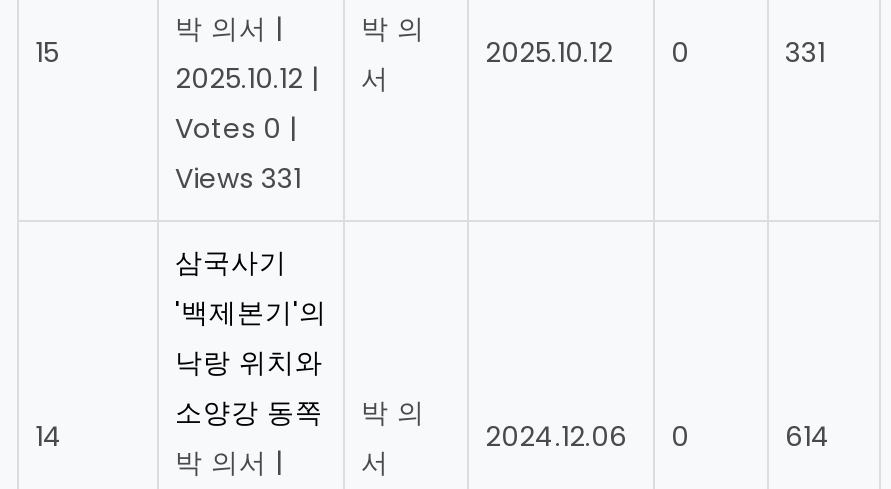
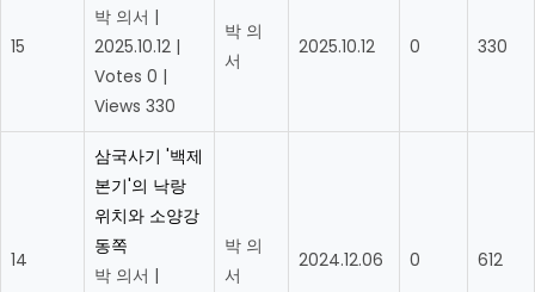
- 331
+ 330

- Views 331
+ Views 330

- 614
+ 612
